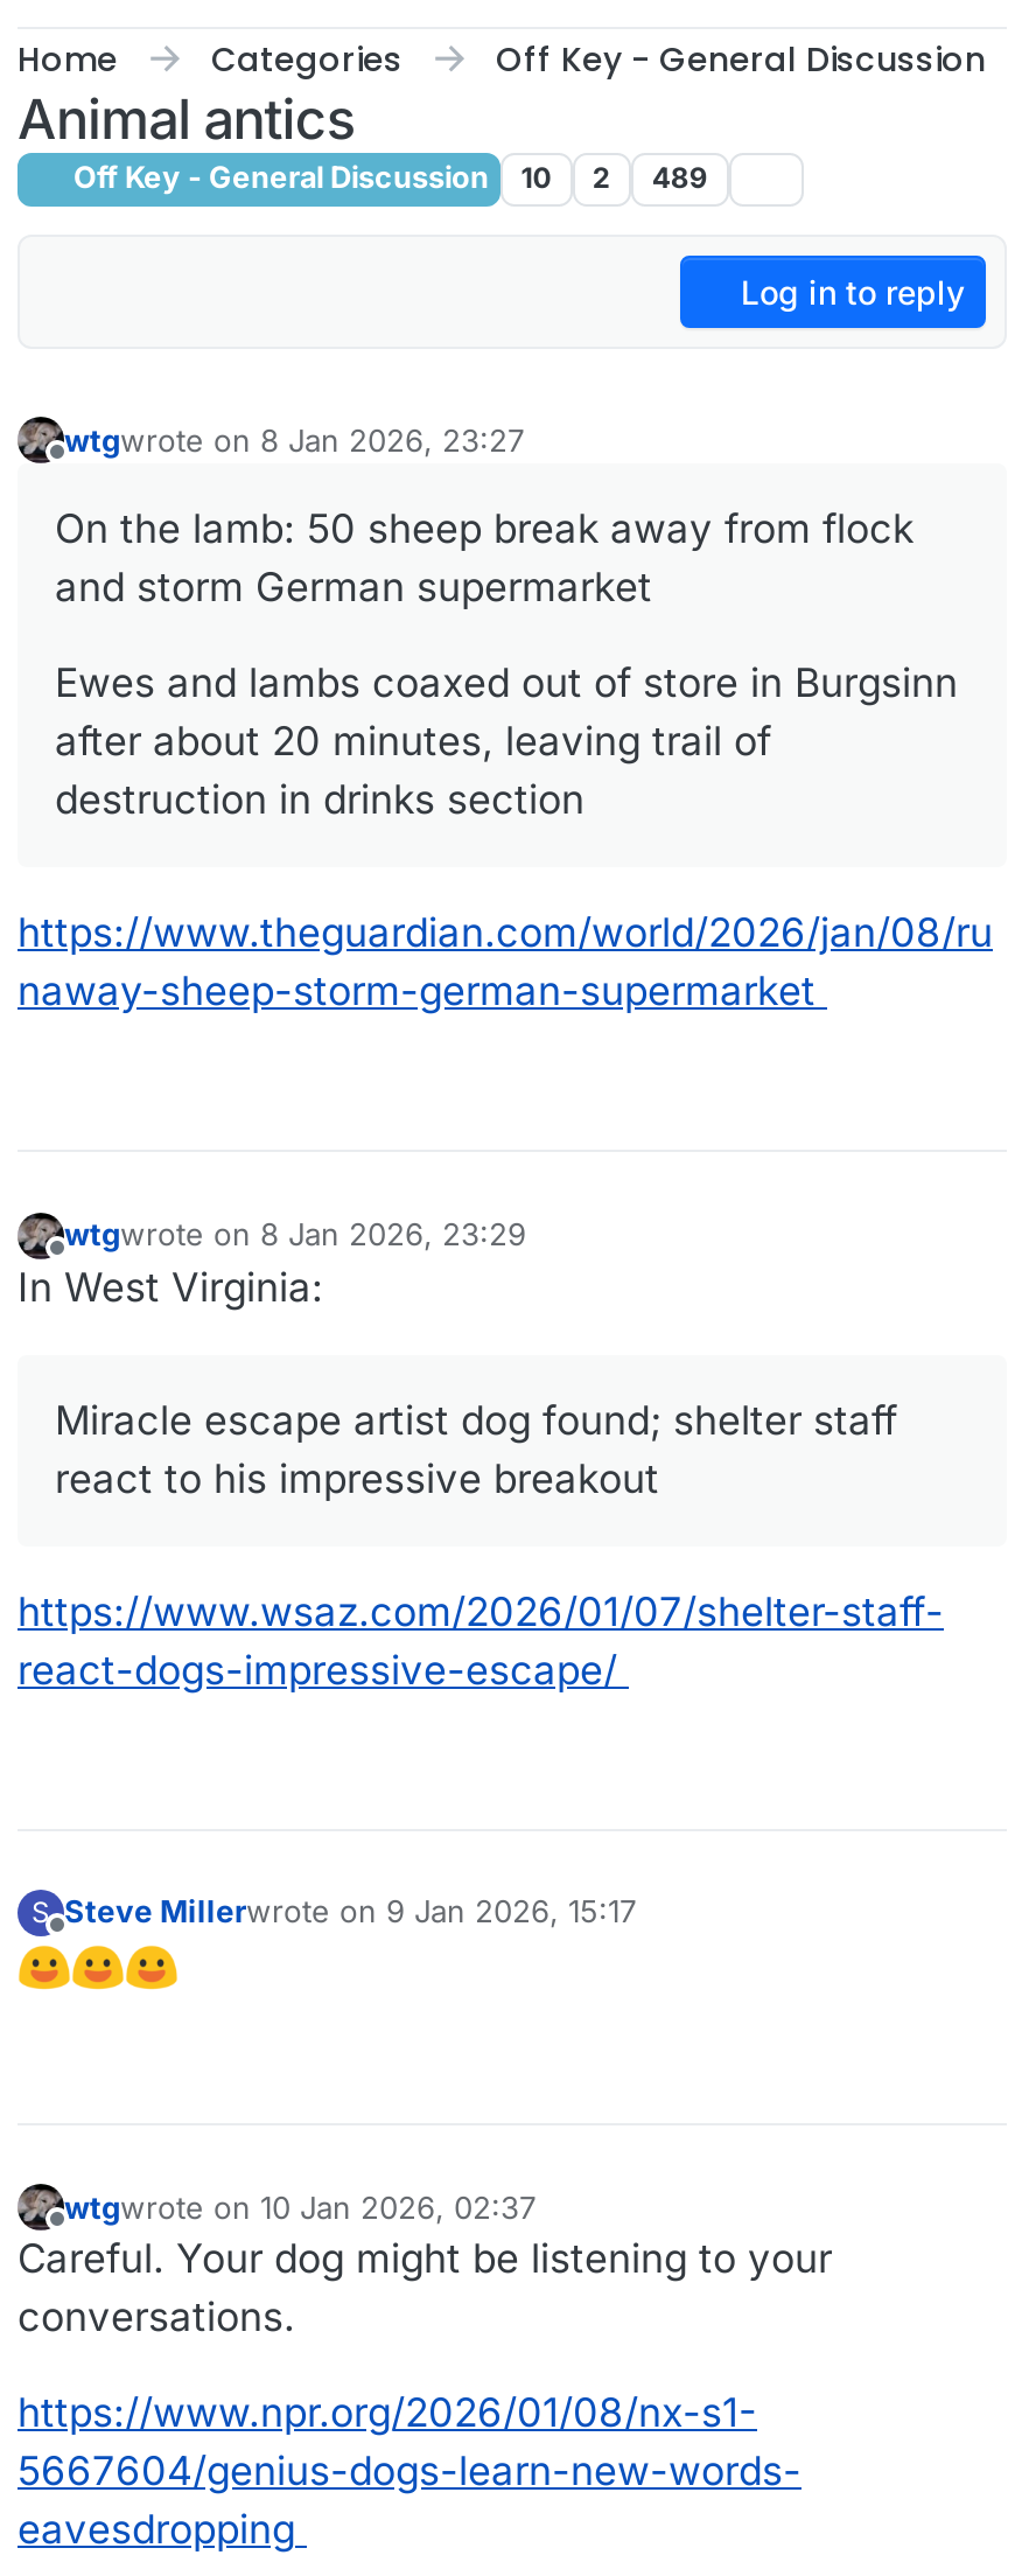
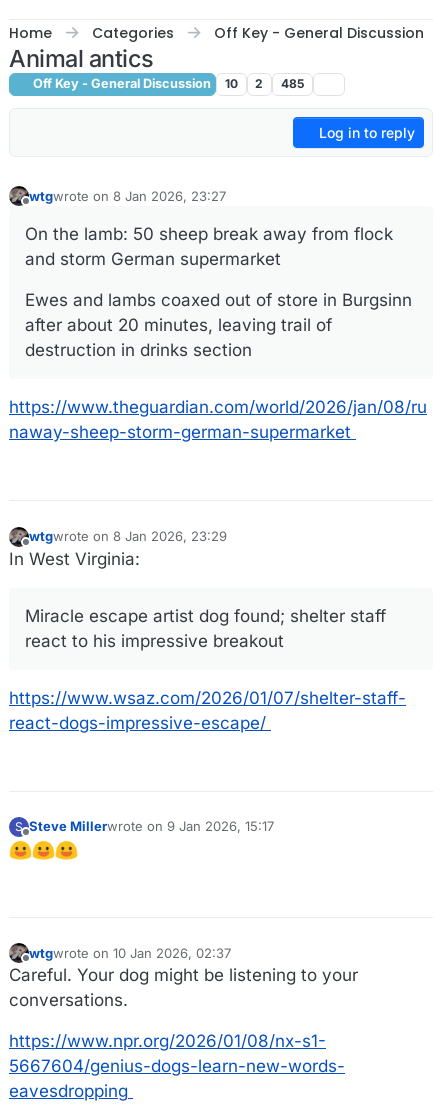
- Off Key - General Discussion 10 2 489
+ Off Key - General Discussion 10 2 485
